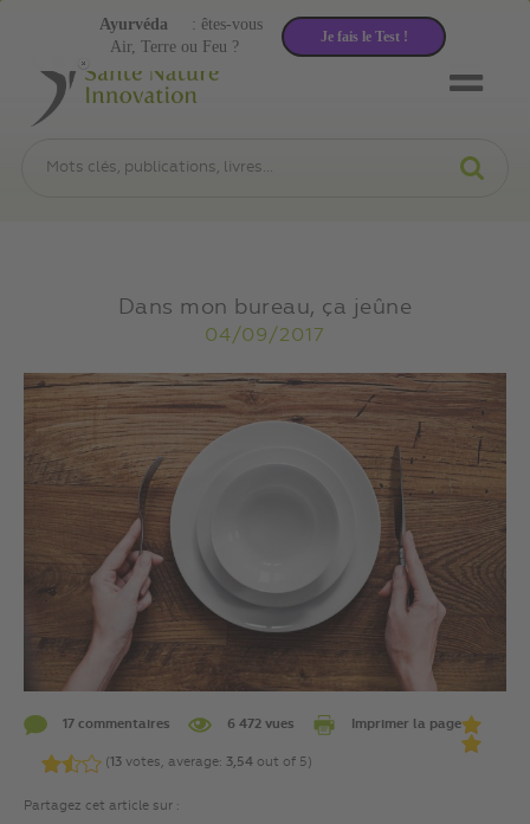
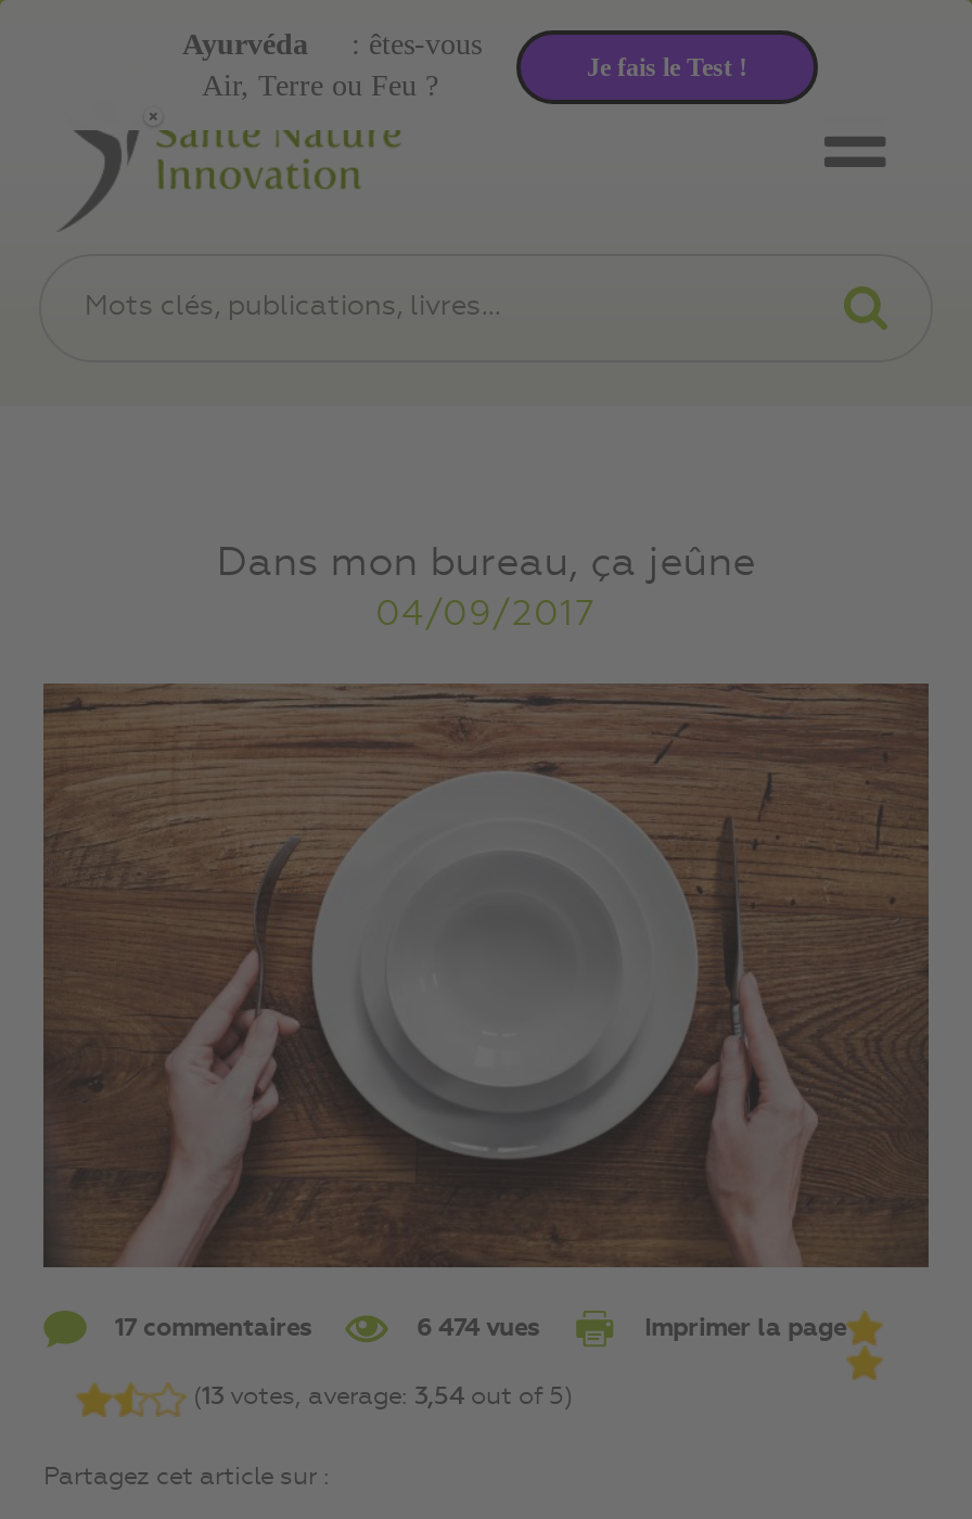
- 6 472 vues
+ 6 474 vues
